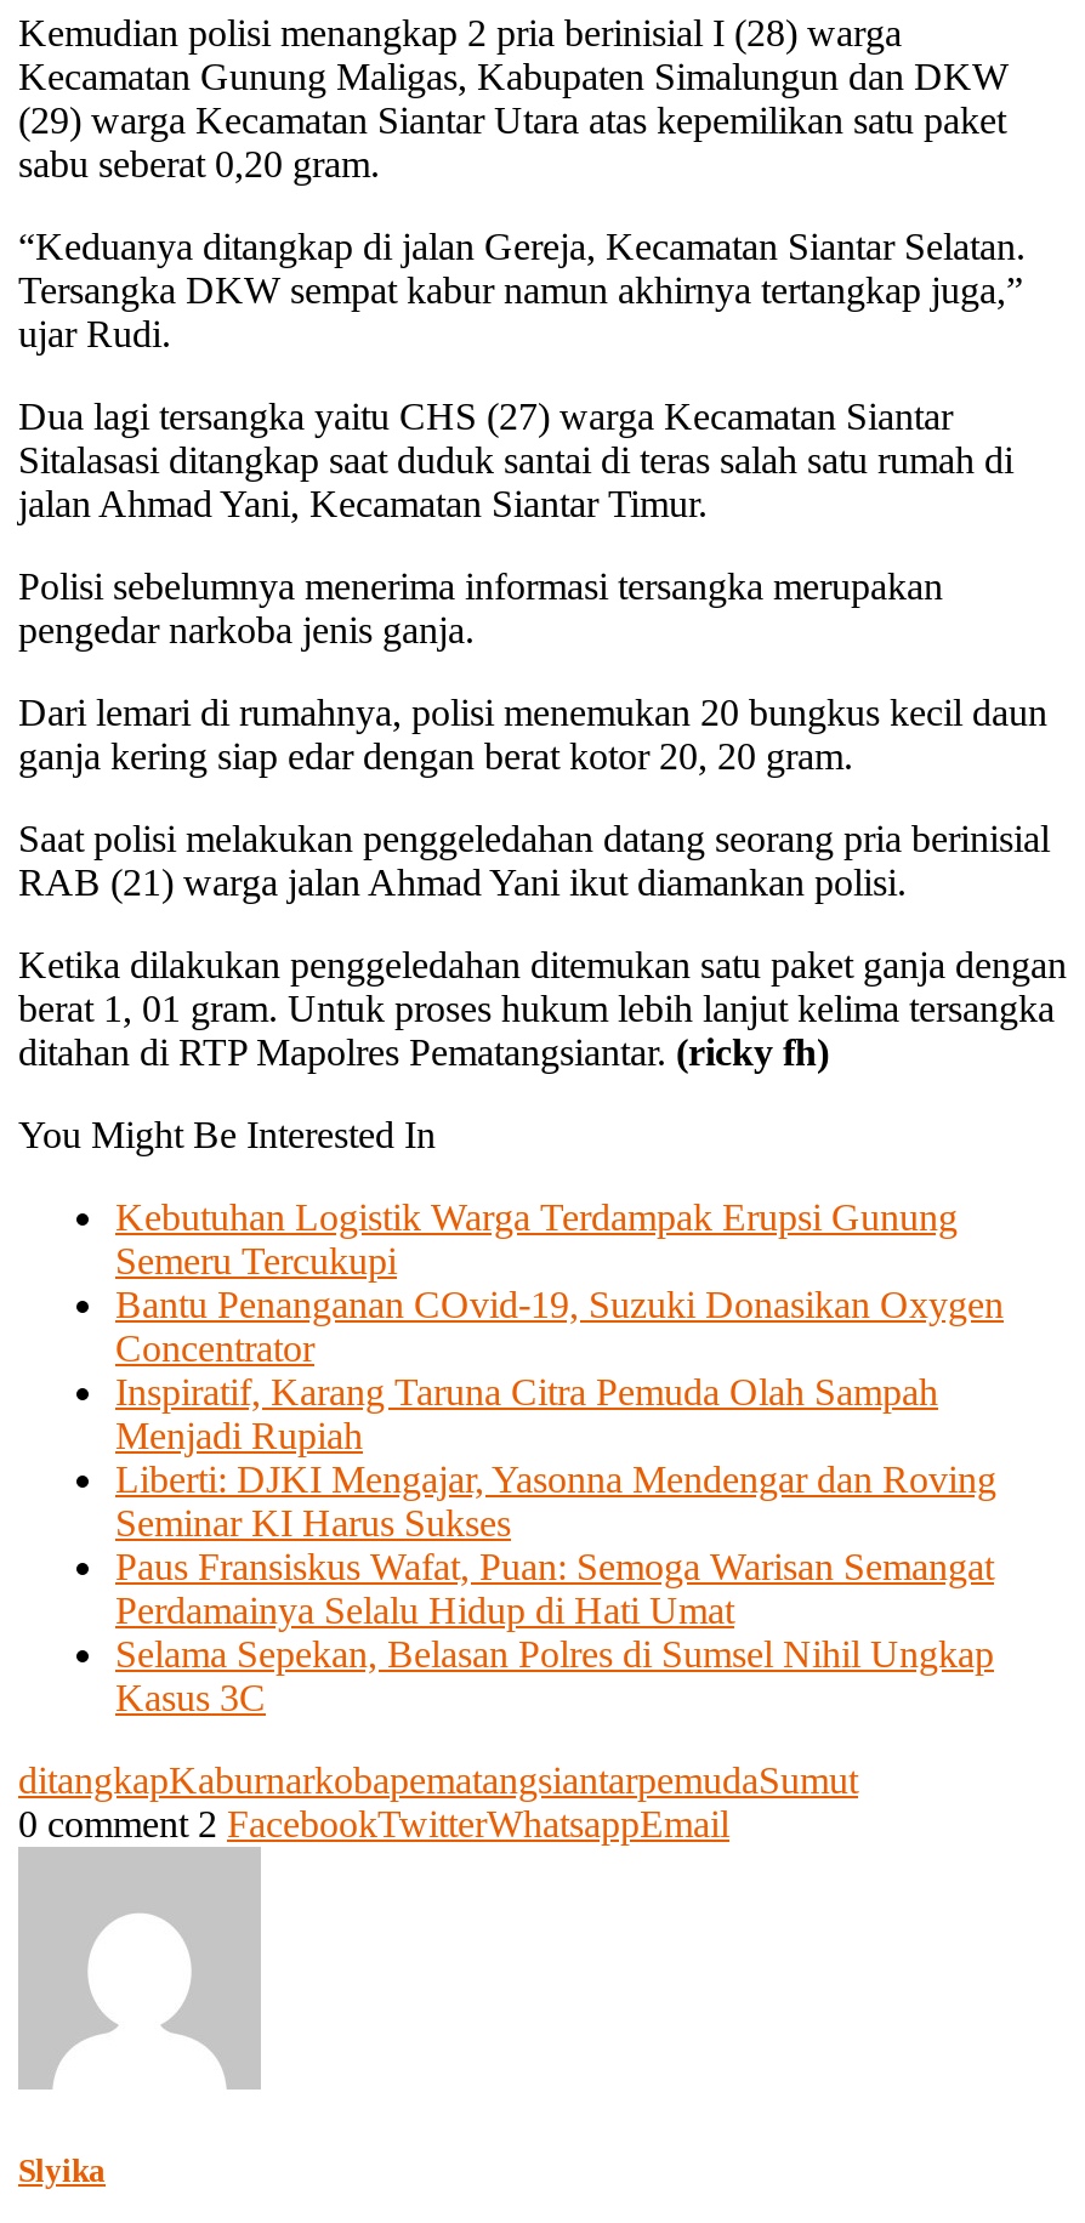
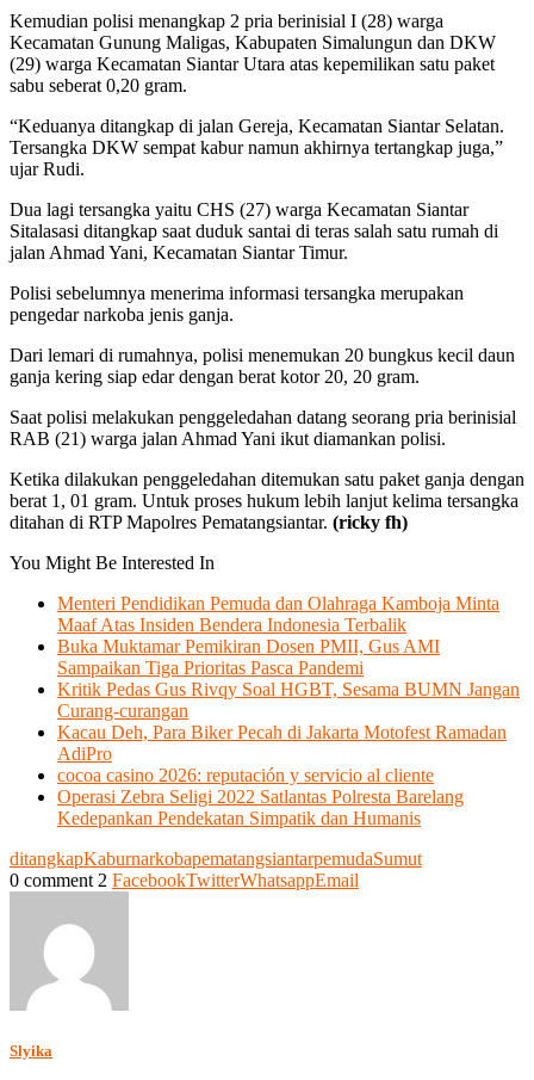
- Kebutuhan Logistik Warga Terdampak Erupsi Gunung
- Semeru Tercukupi
- Bantu Penanganan COvid-19, Suzuki Donasikan Oxygen
- Concentrator
- Inspiratif, Karang Taruna Citra Pemuda Olah Sampah
- Menjadi Rupiah
- Liberti: DJKI Mengajar, Yasonna Mendengar dan Roving
- Seminar KI Harus Sukses
- Paus Fransiskus Wafat, Puan: Semoga Warisan Semangat
- Perdamainya Selalu Hidup di Hati Umat
- Selama Sepekan, Belasan Polres di Sumsel Nihil Ungkap
- Kasus 3C
+ Menteri Pendidikan Pemuda dan Olahraga Kamboja Minta
+ Maaf Atas Insiden Bendera Indonesia Terbalik
+ Buka Muktamar Pemikiran Dosen PMII, Gus AMI
+ Sampaikan Tiga Prioritas Pasca Pandemi
+ Kritik Pedas Gus Rivqy Soal HGBT, Sesama BUMN Jangan
+ Curang-curangan
+ Kacau Deh, Para Biker Pecah di Jakarta Motofest Ramadan
+ AdiPro
+ cocoa casino 2026: reputación y servicio al cliente
+ Operasi Zebra Seligi 2022 Satlantas Polresta Barelang
+ Kedepankan Pendekatan Simpatik dan Humanis
